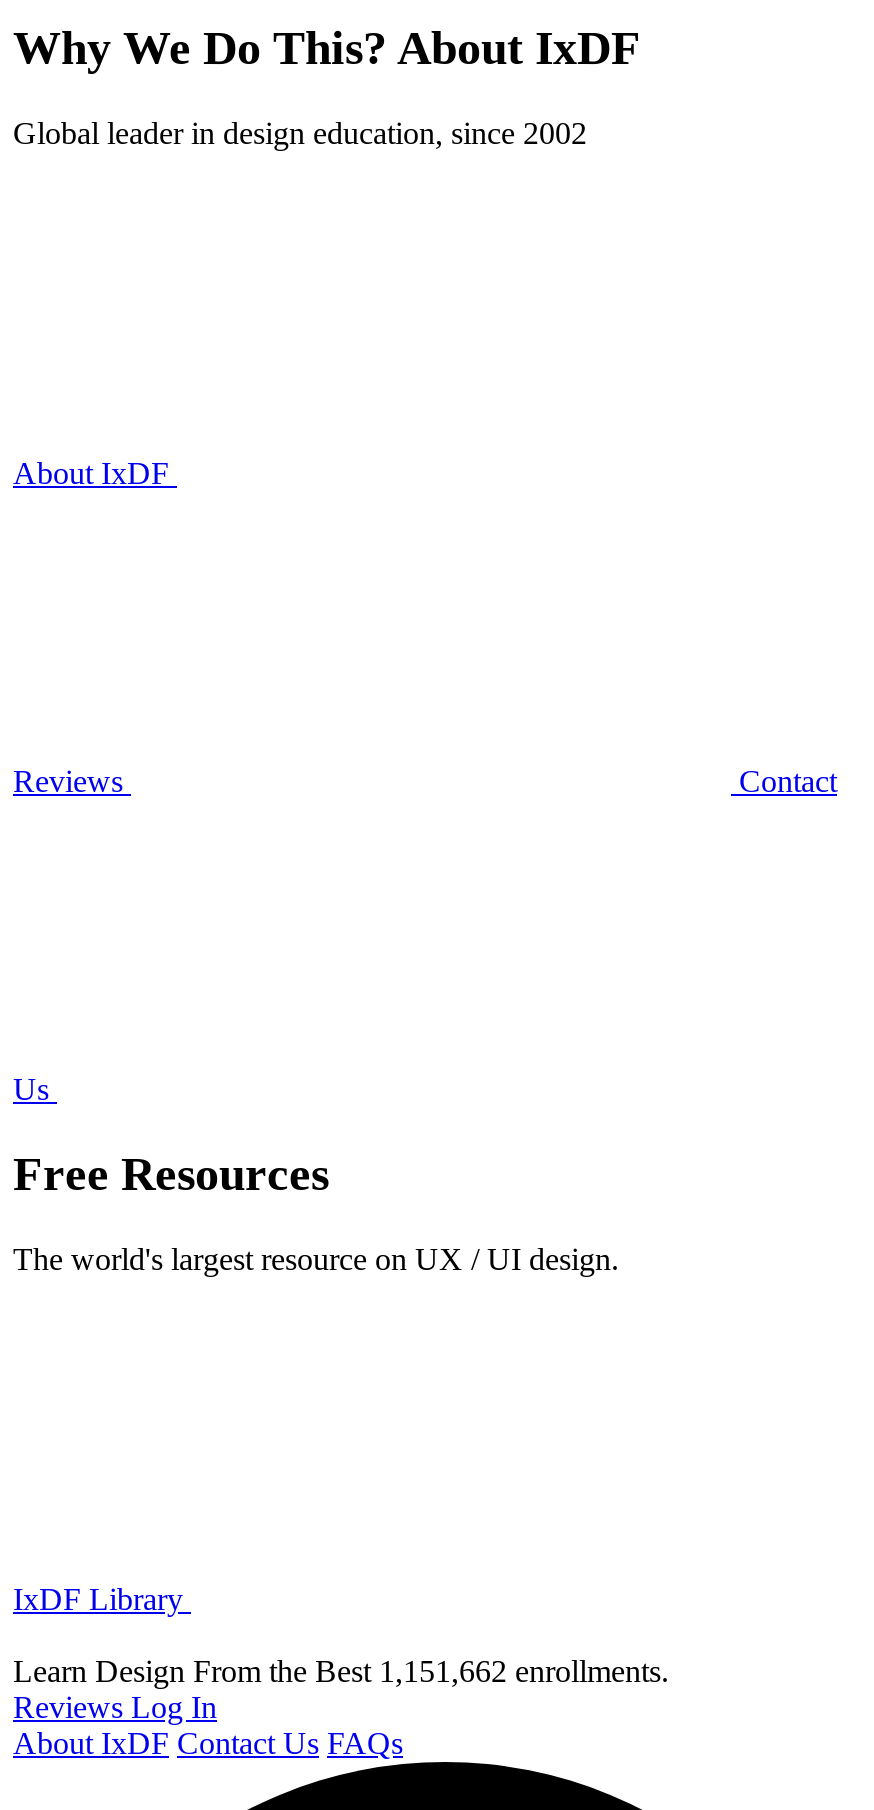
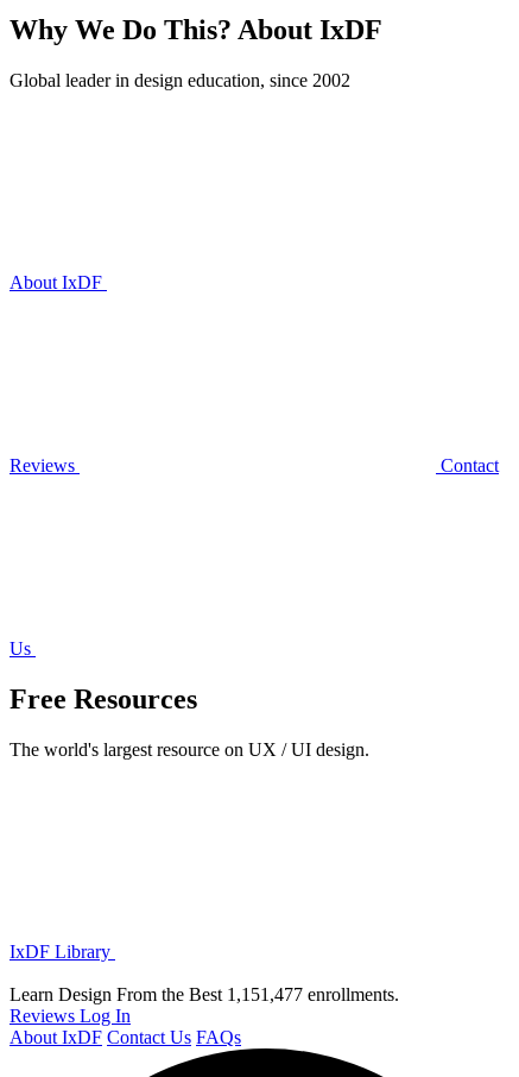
- Learn Design From the Best 1,151,662 enrollments.
+ Learn Design From the Best 1,151,477 enrollments.
